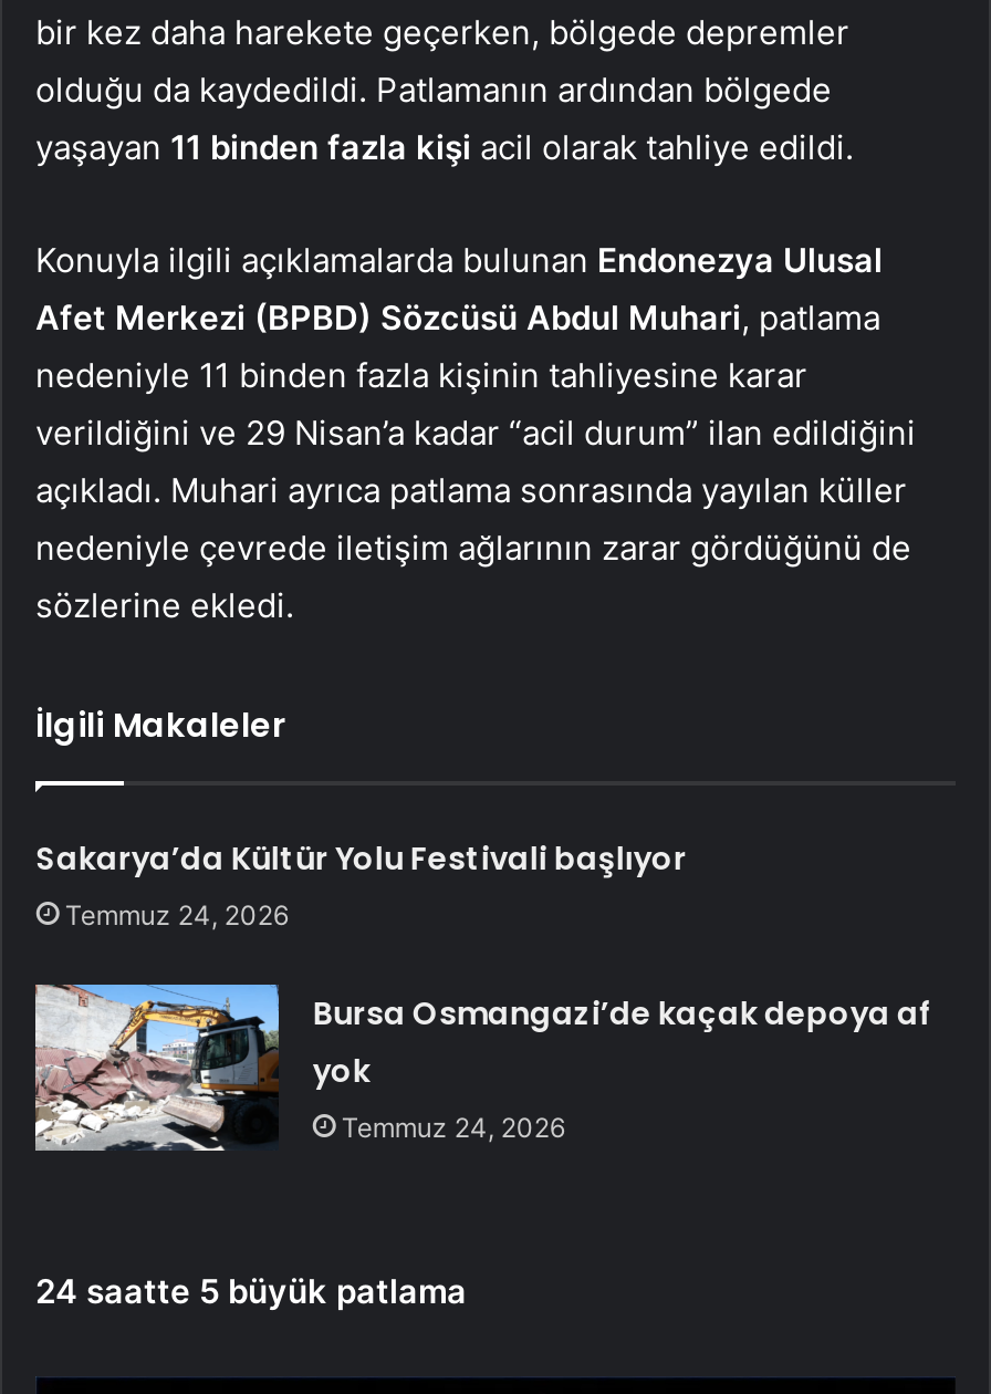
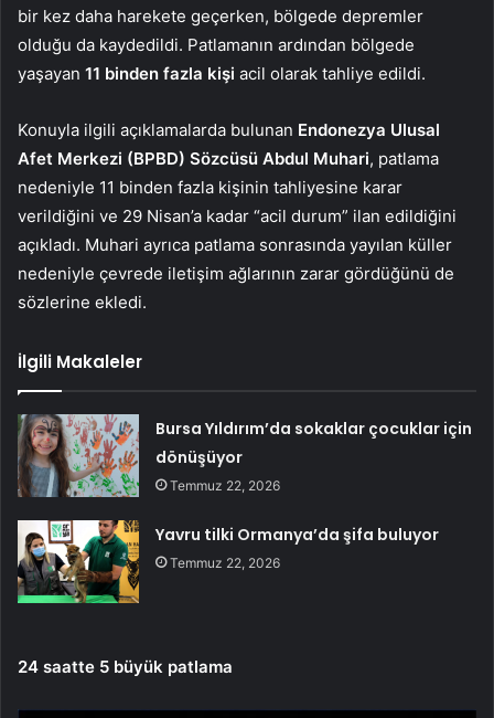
- Sakarya’da Kültür Yolu Festivali başlıyor
- Temmuz 24, 2026
+ Bursa Yıldırım’da sokaklar çocuklar için
+ dönüşüyor
+ Temmuz 22, 2026

- [image]
- Bursa Osmangazi’de kaçak depoya af
- yok
- Temmuz 24, 2026
+ [image]
+ Yavru tilki Ormanya’da şifa buluyor
+ Temmuz 22, 2026
